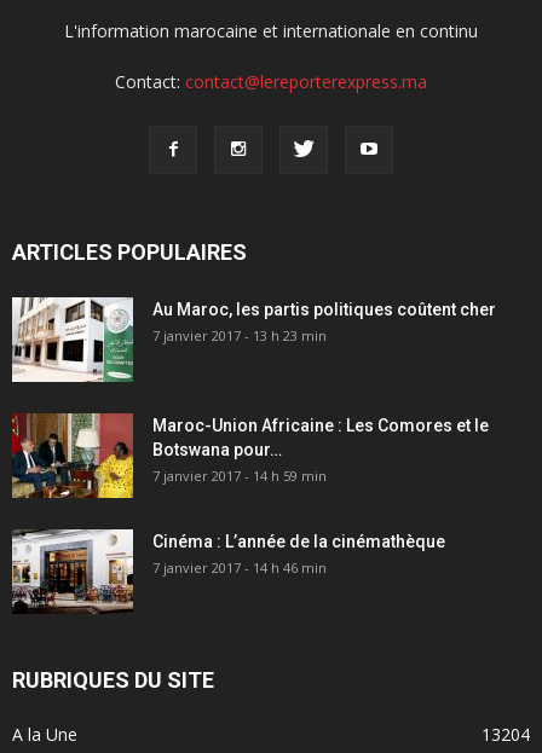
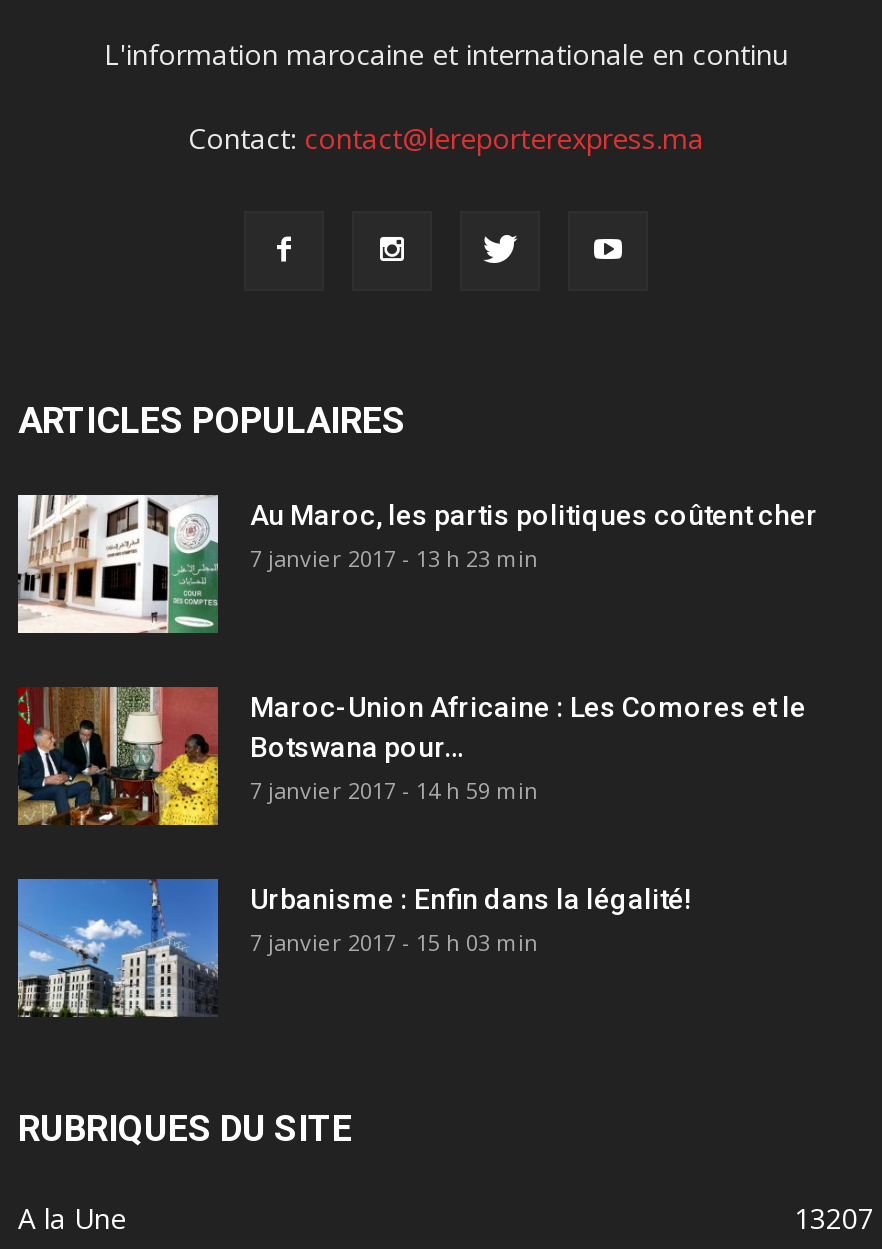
- [image]
- Cinéma : L’année de la cinémathèque
+ [image]
+ Urbanisme : Enfin dans la légalité!

- 7 janvier 2017 - 14 h 46 min
+ 7 janvier 2017 - 15 h 03 min

- 13204
+ 13207
